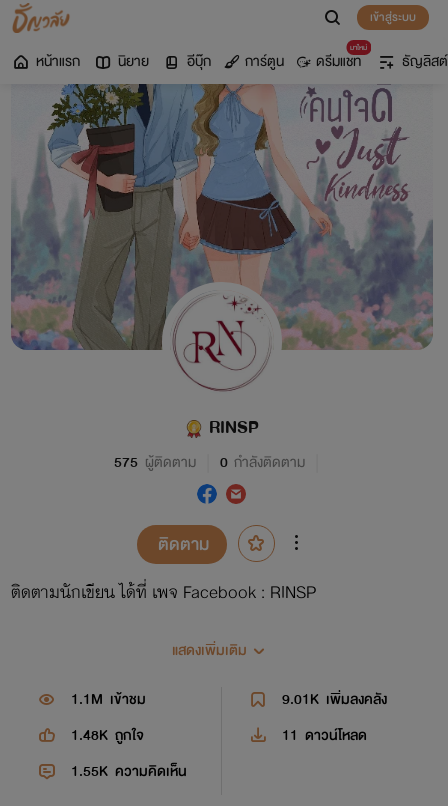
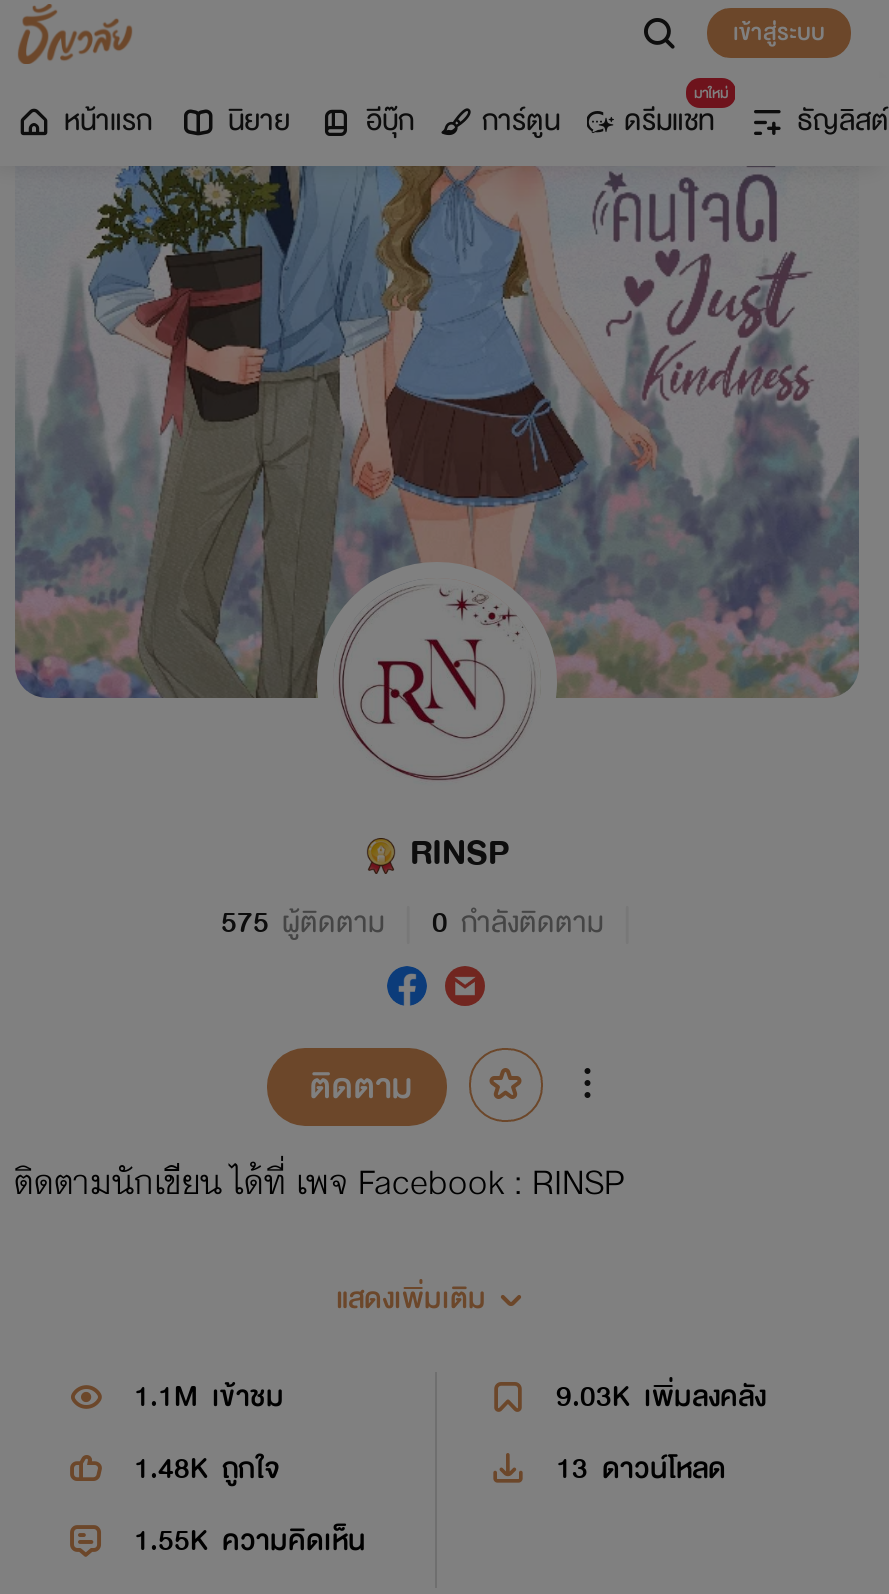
- 9.01K เพิ่มลงคลัง
+ 9.03K เพิ่มลงคลัง

- 11 ดาวน์โหลด
+ 13 ดาวน์โหลด
